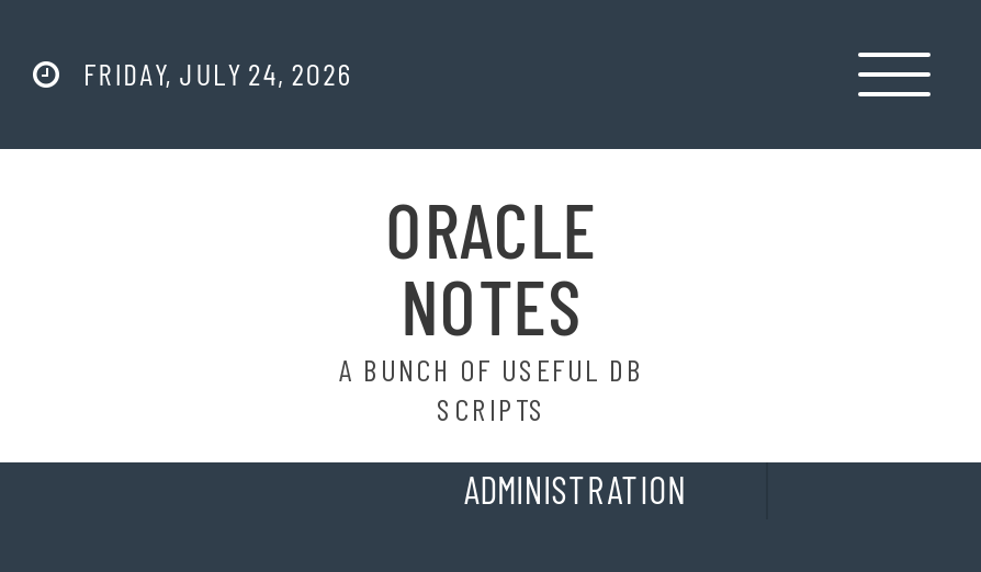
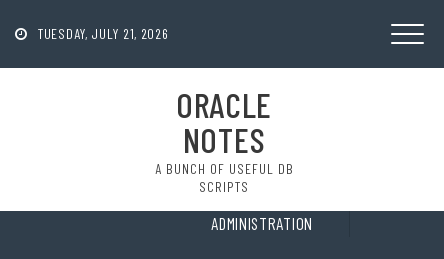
- FRIDAY, JULY 24, 2026
+ TUESDAY, JULY 21, 2026
